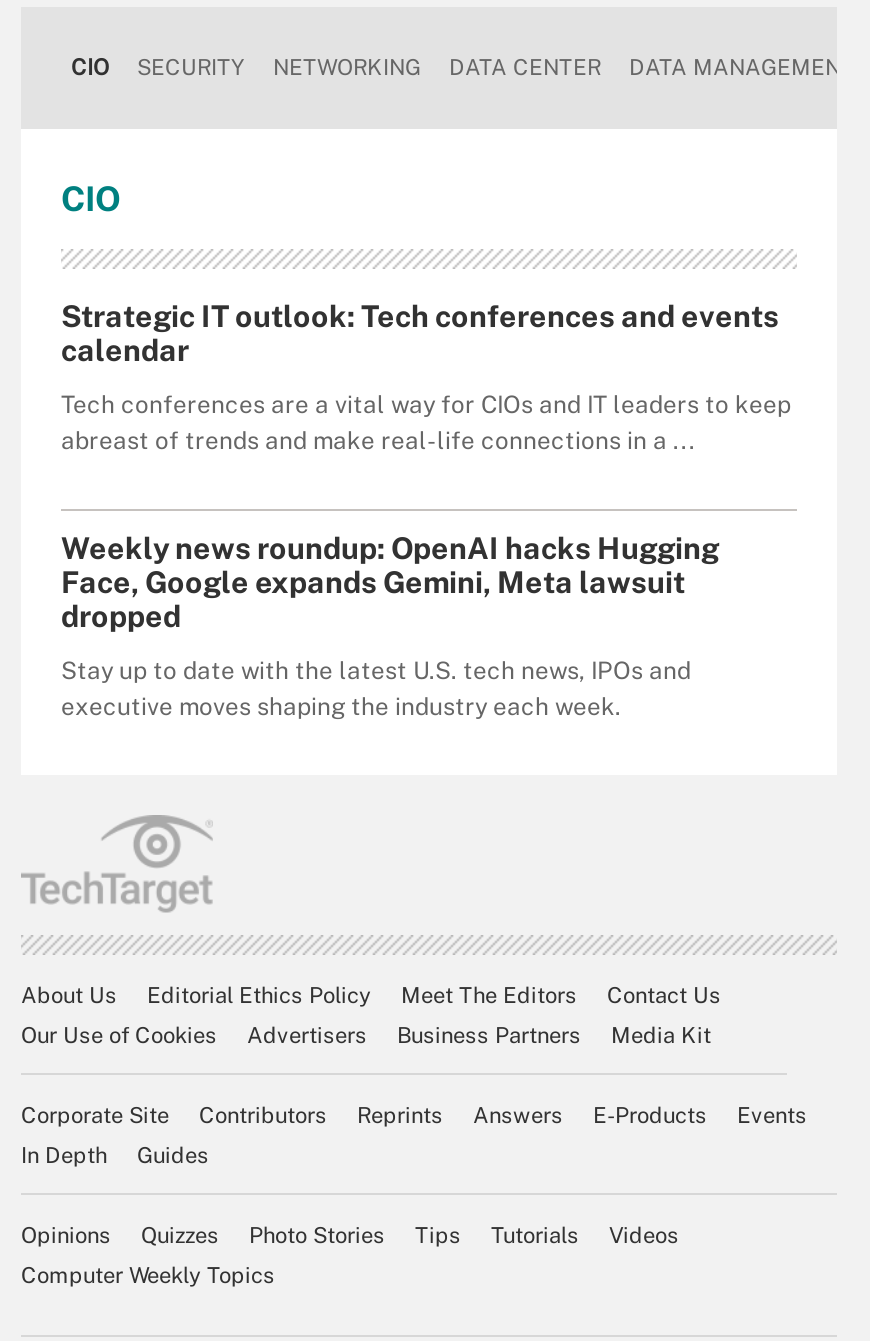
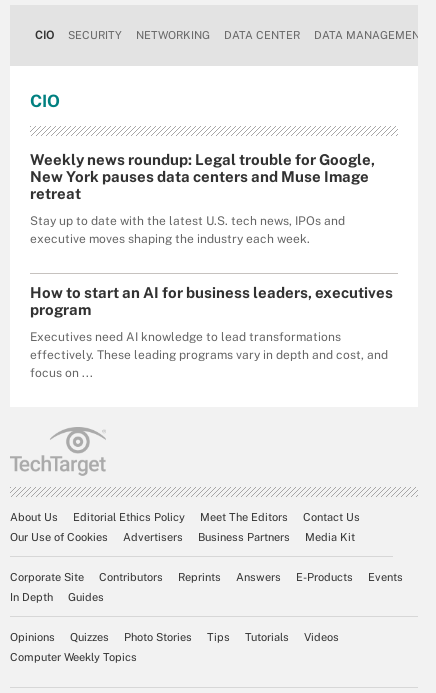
- Strategic IT outlook: Tech conferences and events
- calendar
- Tech conferences are a vital way for CIOs and IT leaders to keep
- abreast of trends and make real-life connections in a ...
- Weekly news roundup: OpenAI hacks Hugging
- Face, Google expands Gemini, Meta lawsuit
- dropped
+ Weekly news roundup: Legal trouble for Google,
+ New York pauses data centers and Muse Image
+ retreat

moved up: Stay up to date with the latest U.S. tech news, IPOs and | executive moves shaping the industry each week.

+ How to start an AI for business leaders, executives
+ program
+ Executives need AI knowledge to lead transformations
+ effectively. These leading programs vary in depth and cost, and
+ focus on ...
